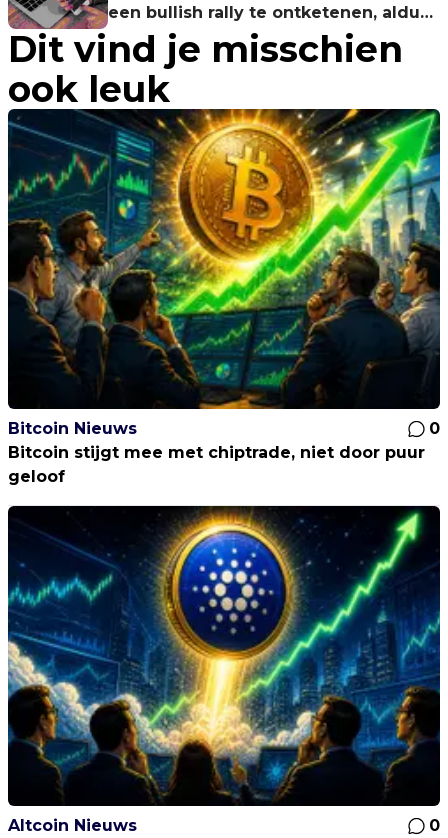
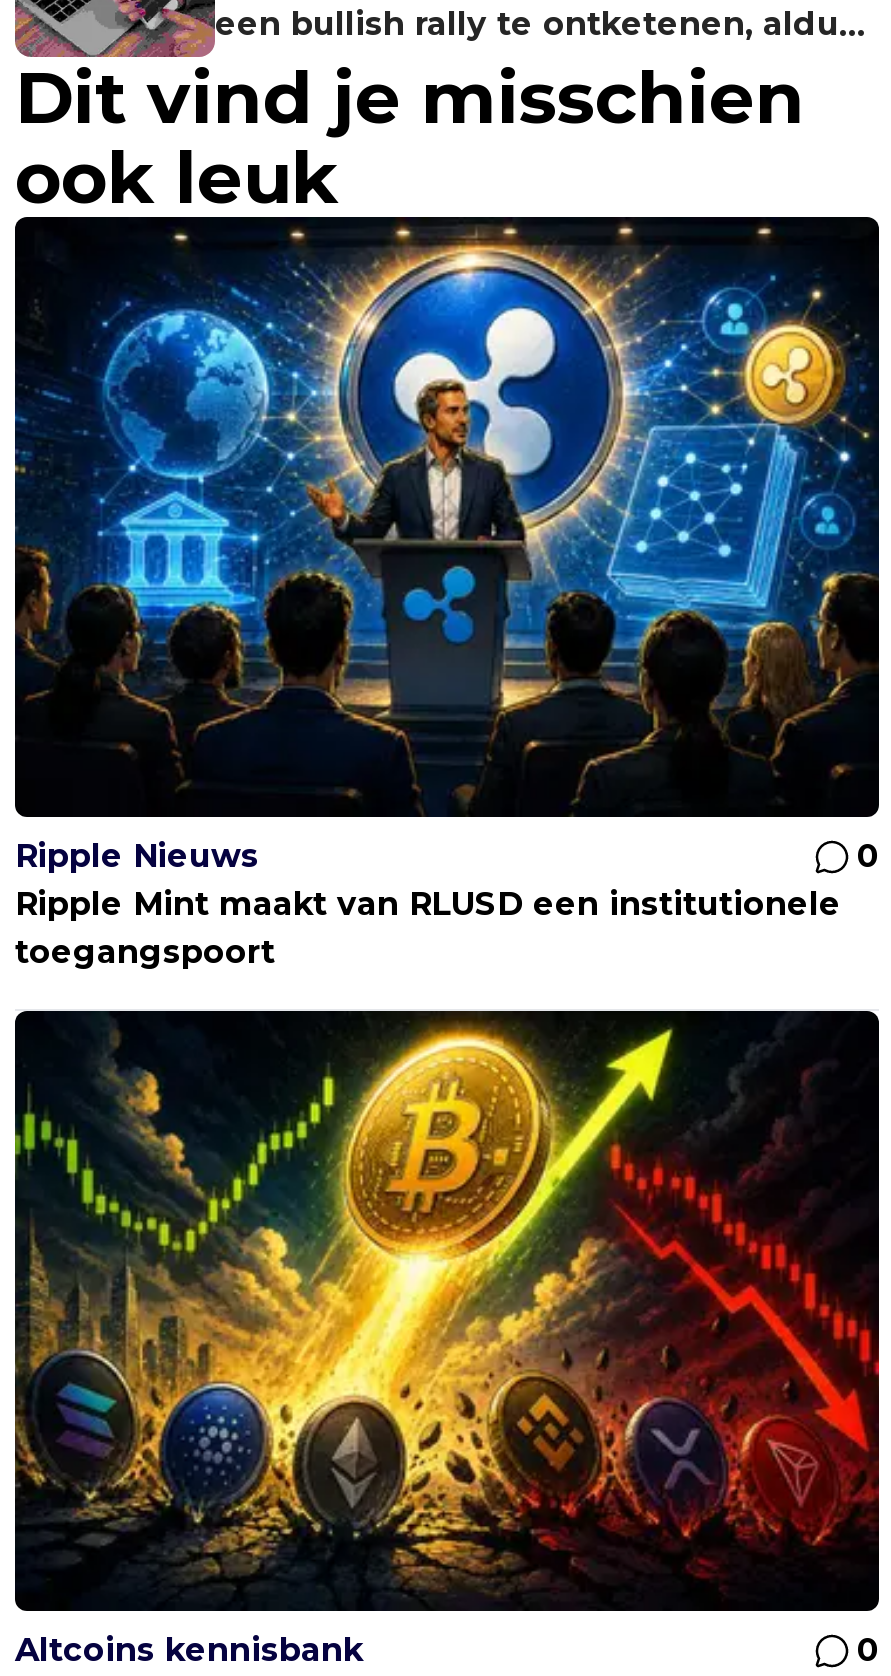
- [image]
- Bitcoin Nieuws
+ [image]
+ Ripple Nieuws

- Bitcoin stijgt mee met chiptrade, niet door puur
- geloof
+ Ripple Mint maakt van RLUSD een institutionele
+ toegangspoort

- [image]
- Altcoin Nieuws
+ [image]
+ Altcoins kennisbank
